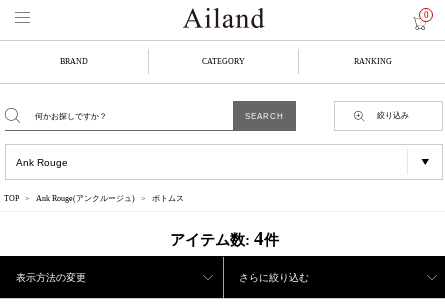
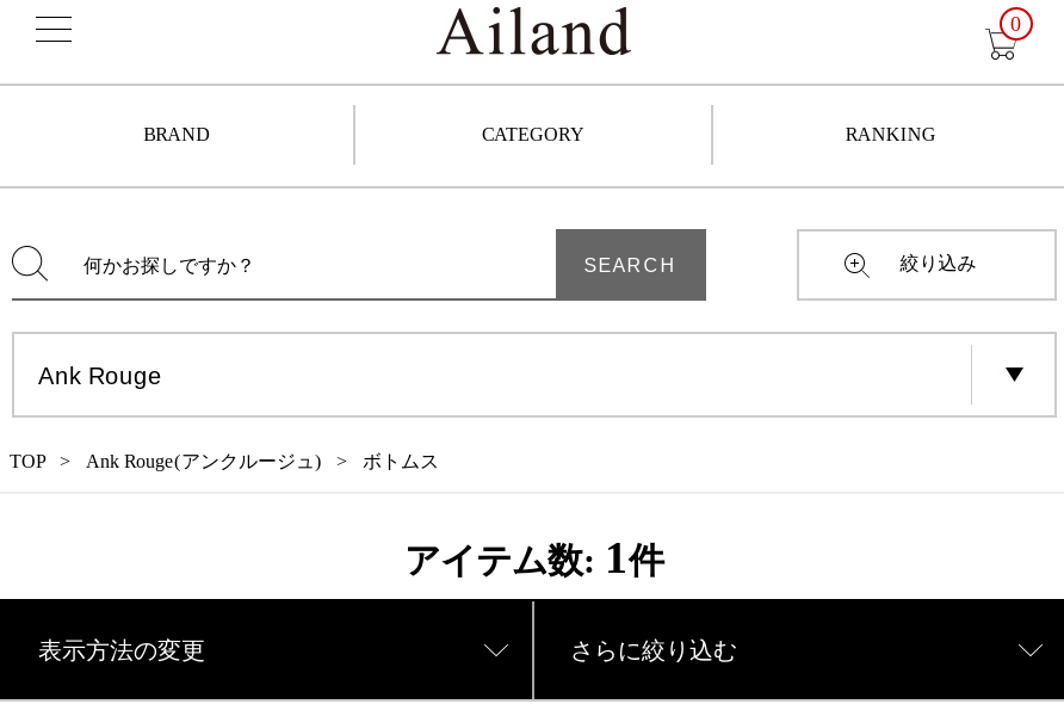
- アイテム数: 4件
+ アイテム数: 1件
